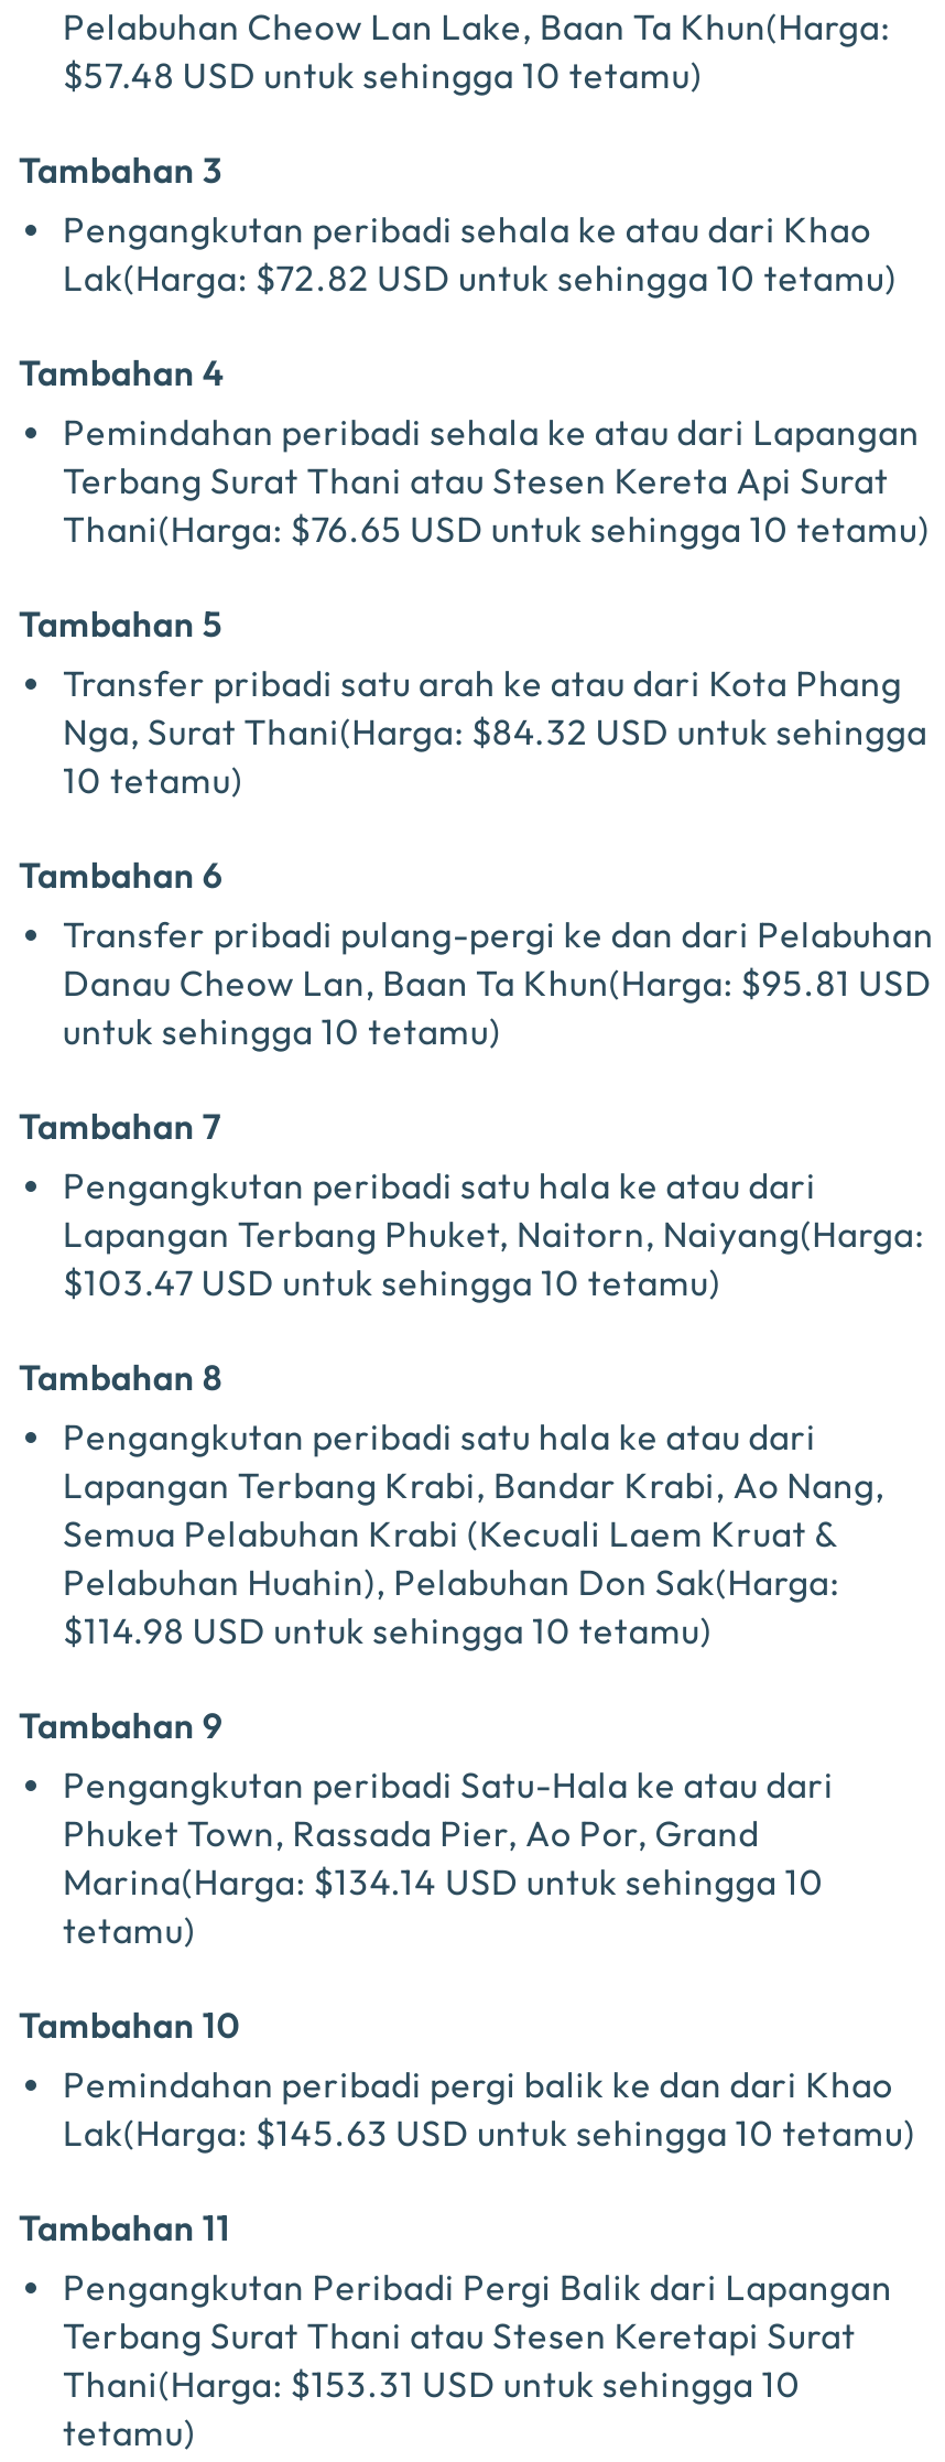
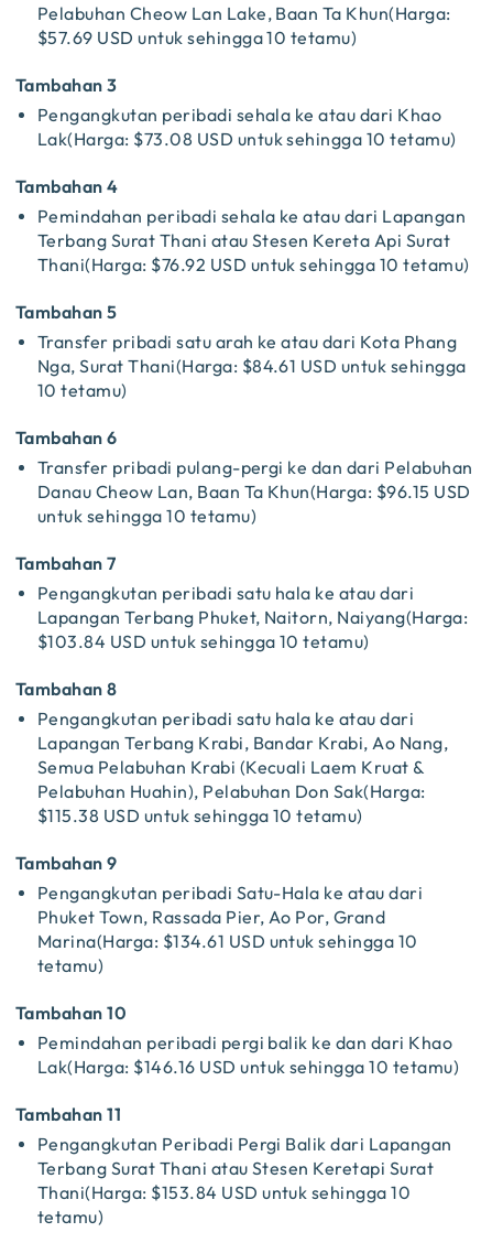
- $57.48 USD untuk sehingga 10 tetamu)
+ $57.69 USD untuk sehingga 10 tetamu)

- Lak(Harga: $72.82 USD untuk sehingga 10 tetamu)
+ Lak(Harga: $73.08 USD untuk sehingga 10 tetamu)

- Thani(Harga: $76.65 USD untuk sehingga 10 tetamu)
+ Thani(Harga: $76.92 USD untuk sehingga 10 tetamu)

- Nga, Surat Thani(Harga: $84.32 USD untuk sehingga
+ Nga, Surat Thani(Harga: $84.61 USD untuk sehingga

- Danau Cheow Lan, Baan Ta Khun(Harga: $95.81 USD
+ Danau Cheow Lan, Baan Ta Khun(Harga: $96.15 USD

- $103.47 USD untuk sehingga 10 tetamu)
+ $103.84 USD untuk sehingga 10 tetamu)

- $114.98 USD untuk sehingga 10 tetamu)
+ $115.38 USD untuk sehingga 10 tetamu)

- Marina(Harga: $134.14 USD untuk sehingga 10
+ Marina(Harga: $134.61 USD untuk sehingga 10

- Lak(Harga: $145.63 USD untuk sehingga 10 tetamu)
+ Lak(Harga: $146.16 USD untuk sehingga 10 tetamu)

- Thani(Harga: $153.31 USD untuk sehingga 10
+ Thani(Harga: $153.84 USD untuk sehingga 10
